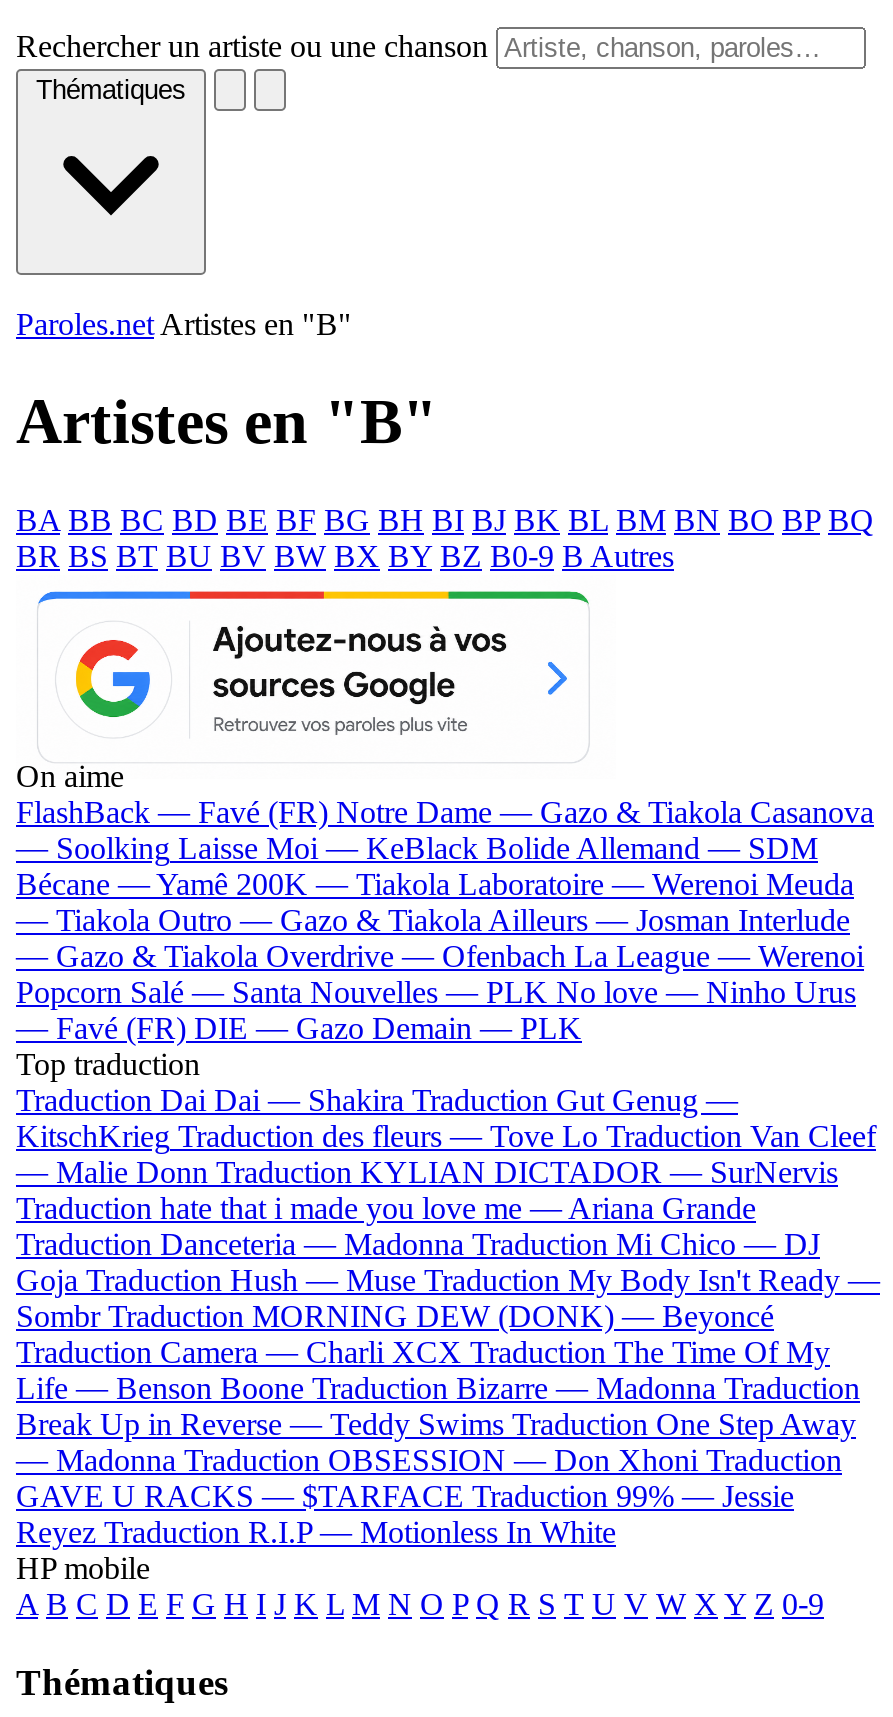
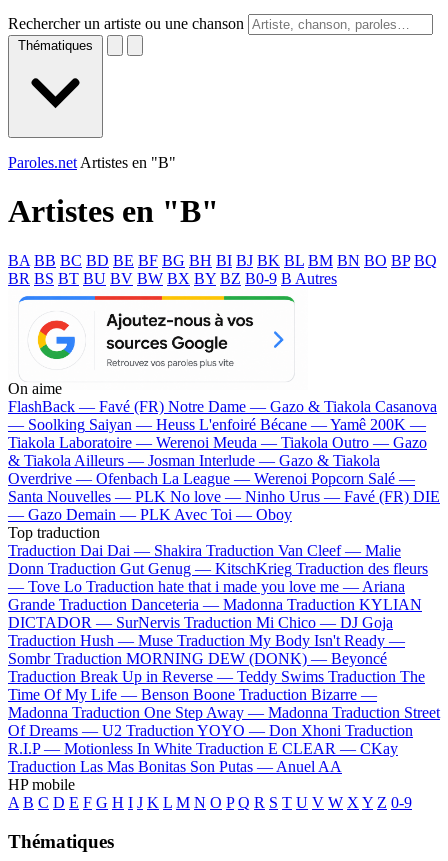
- — Soolking Laisse Moi — KeBlack Bolide Allemand — SDM
- Bécane — Yamê 200K — Tiakola Laboratoire — Werenoi Meuda
- — Tiakola Outro — Gazo & Tiakola Ailleurs — Josman Interlude
- — Gazo & Tiakola Overdrive — Ofenbach La League — Werenoi
- Popcorn Salé — Santa Nouvelles — PLK No love — Ninho Urus
- —Favé (FR) DIE — Gazo Demain — PLK
+ — Soolking Saiyan — Heuss L'enfoiré Bécane — Yamê 200K —
+ Tiakola Laboratoire — Werenoi Meuda — Tiakola Outro — Gazo
+ & Tiakola Ailleurs — Josman Interlude — Gazo & Tiakola
+ Overdrive — Ofenbach La League — Werenoi Popcorn Salé —
+ Santa Nouvelles — PLK No love — Ninho Urus — Favé (FR) DIE
+ — Gazo Demain — PLK Avec Toi — Oboy

- Traduction Dai Dai — Shakira Traduction Gut Genug —
- KitschKrieg Traduction des fleurs — Tove Lo Traduction Van Cleef
- — Malie Donn Traduction KYLIAN DICTADOR — SurNervis
- Traduction hate that i made you love me — Ariana Grande
- Traduction Danceteria — Madonna Traduction Mi Chico — DJ
- Goja Traduction Hush — Muse Traduction My Body Isn't Ready —
+ Traduction Dai Dai — Shakira Traduction Van Cleef — Malie
+ Donn Traduction Gut Genug — KitschKrieg Traduction des fleurs
+ — Tove Lo Traduction hate that i made you love me — Ariana
+ Grande Traduction Danceteria — Madonna Traduction KYLIAN
+ DICTADOR — SurNervis Traduction Mi Chico — DJ Goja
+ Traduction Hush — Muse Traduction My Body Isn't Ready —

- Traduction Camera — Charli XCX Traduction The Time Of My
- Life — Benson Boone Traduction Bizarre — Madonna Traduction
- Break Up in Reverse — Teddy Swims Traduction One Step Away
- — Madonna Traduction OBSESSION — Don Xhoni Traduction
- GAVE U RACKS — $TARFACE Traduction 99% — Jessie
- Reyez Traduction R.I.P — Motionless In White
+ Traduction Break Up in Reverse — Teddy Swims Traduction The
+ Time Of My Life — Benson Boone Traduction Bizarre —
+ Madonna Traduction One Step Away — Madonna Traduction Street
+ Of Dreams — U2 Traduction YOYO — Don Xhoni Traduction
+ R.I.P — Motionless In White Traduction E CLEAR — CKay
+ Traduction Las Mas Bonitas Son Putas — Anuel AA
